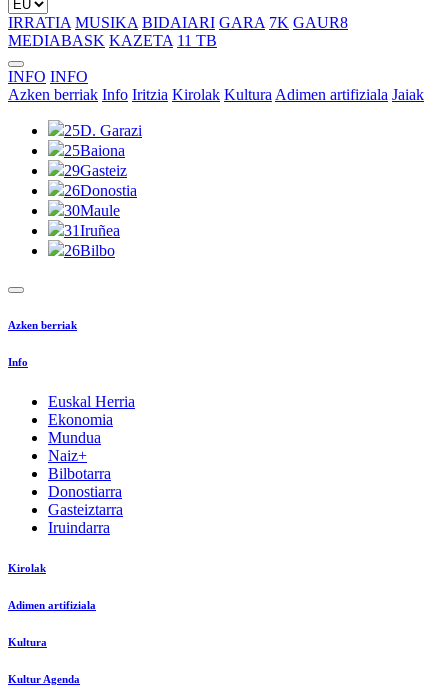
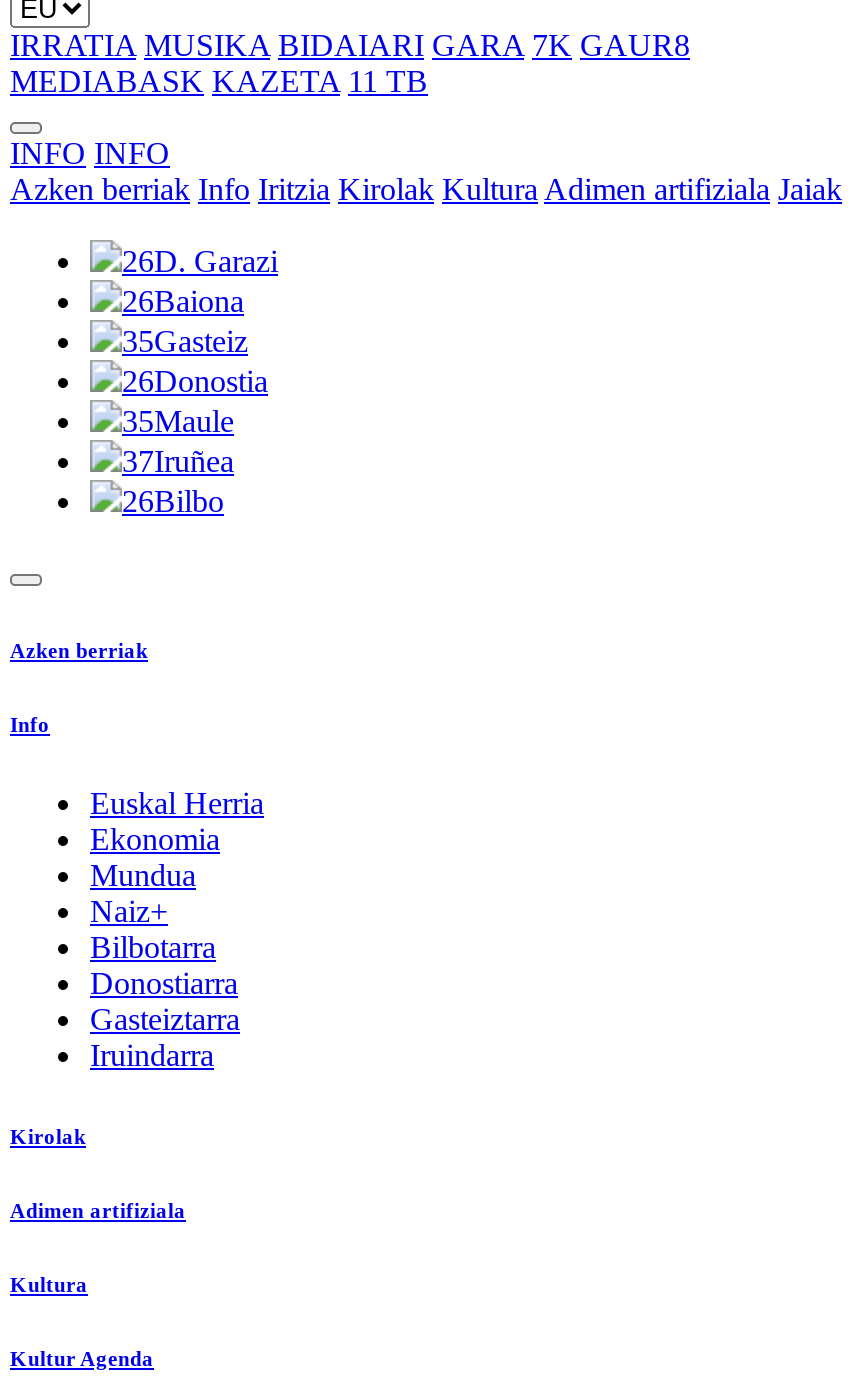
- 25D. Garazi
+ 26D. Garazi

- 25Baiona
+ 26Baiona

- 29Gasteiz
+ 35Gasteiz

- 30Maule
+ 35Maule

- 31Iruñea
+ 37Iruñea
